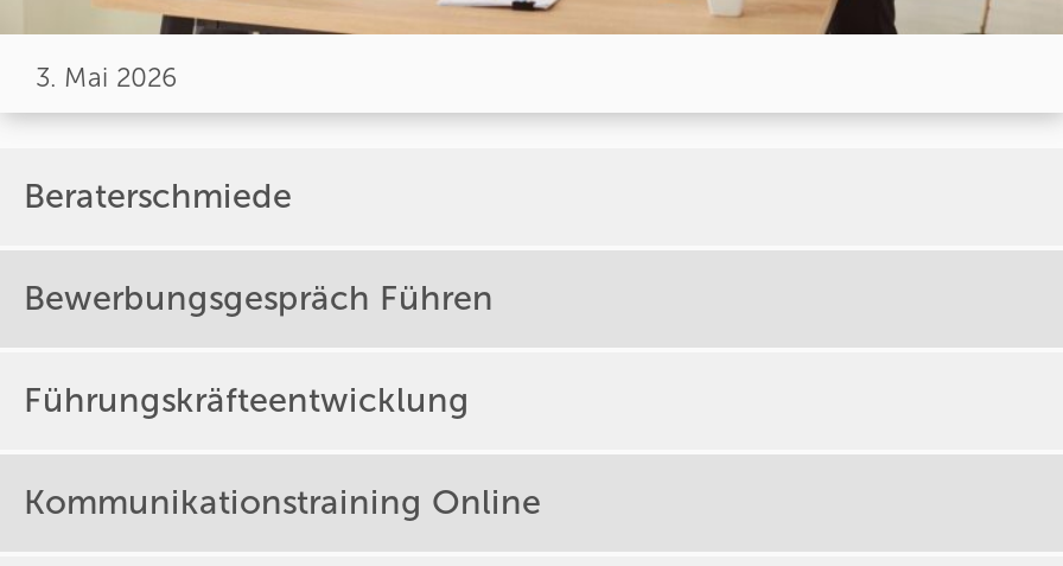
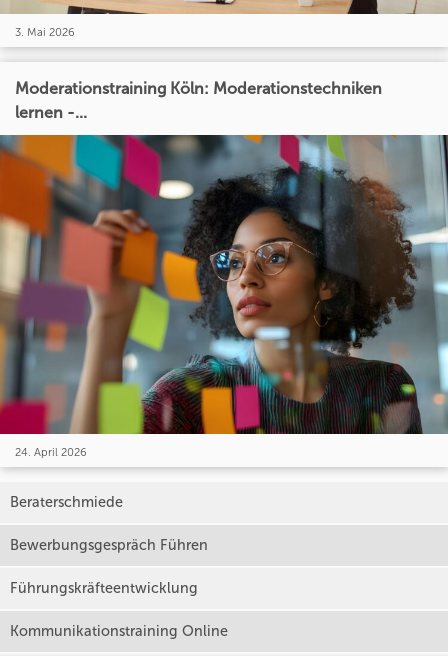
+ [image]
+ 24. April 2026

+ Moderationstraining Köln: Moderationstechniken
+ lernen -...
